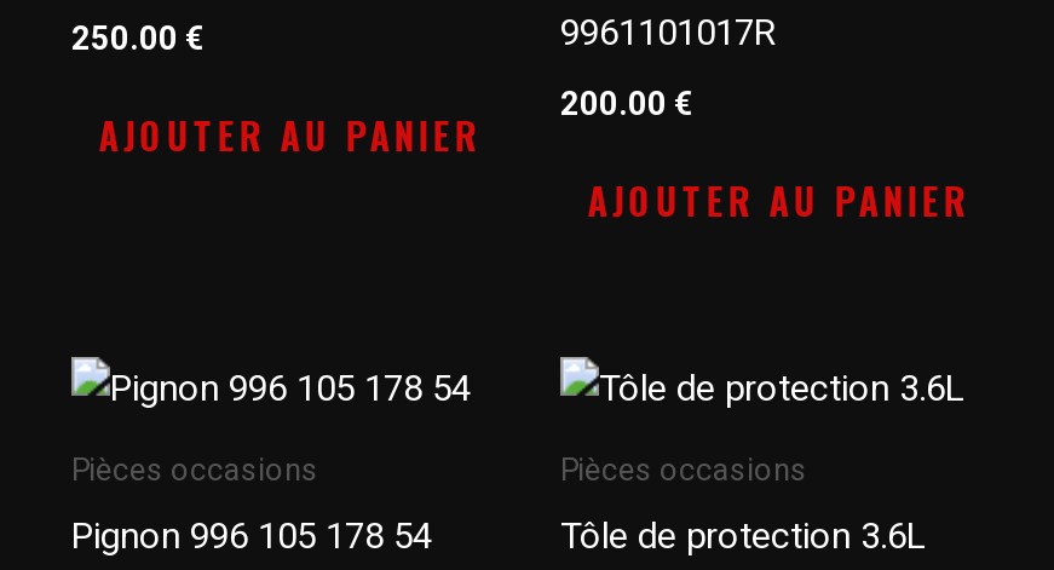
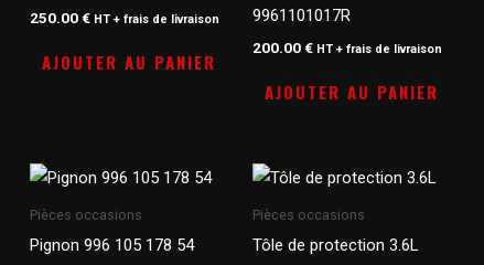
- 250.00 €
+ 250.00 € HT + frais de livraison

- 200.00 €
+ 200.00 € HT + frais de livraison
